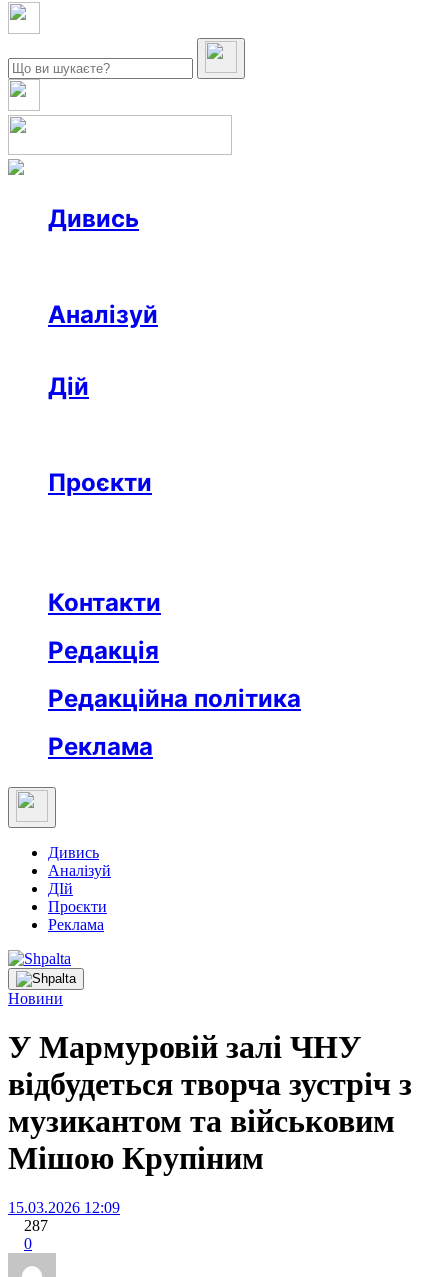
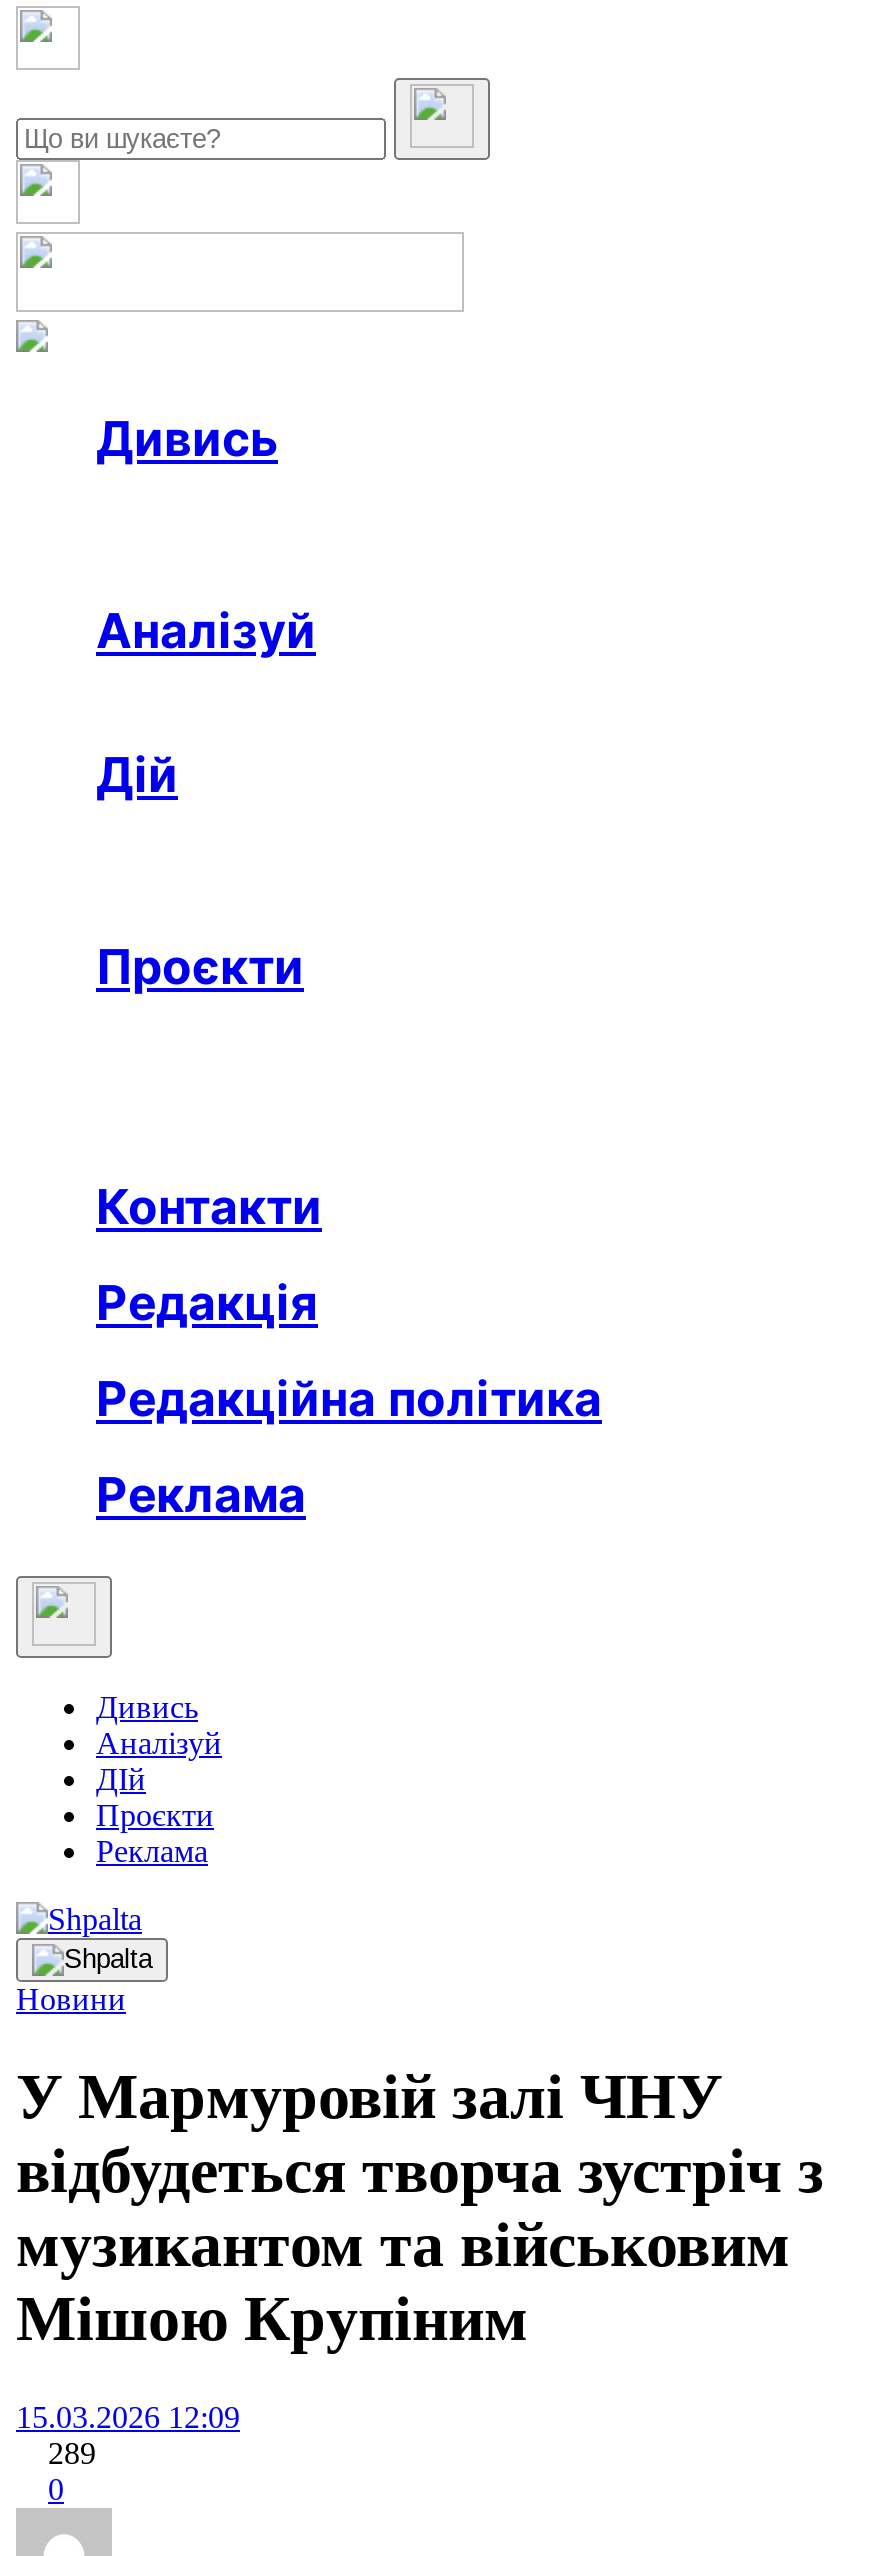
- 287
+ 289
